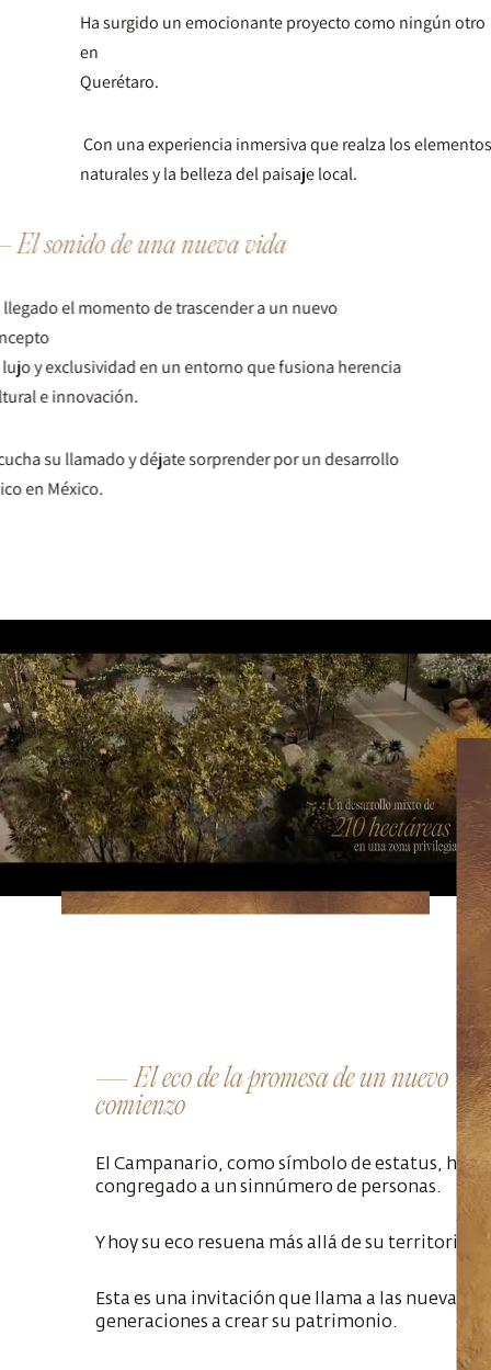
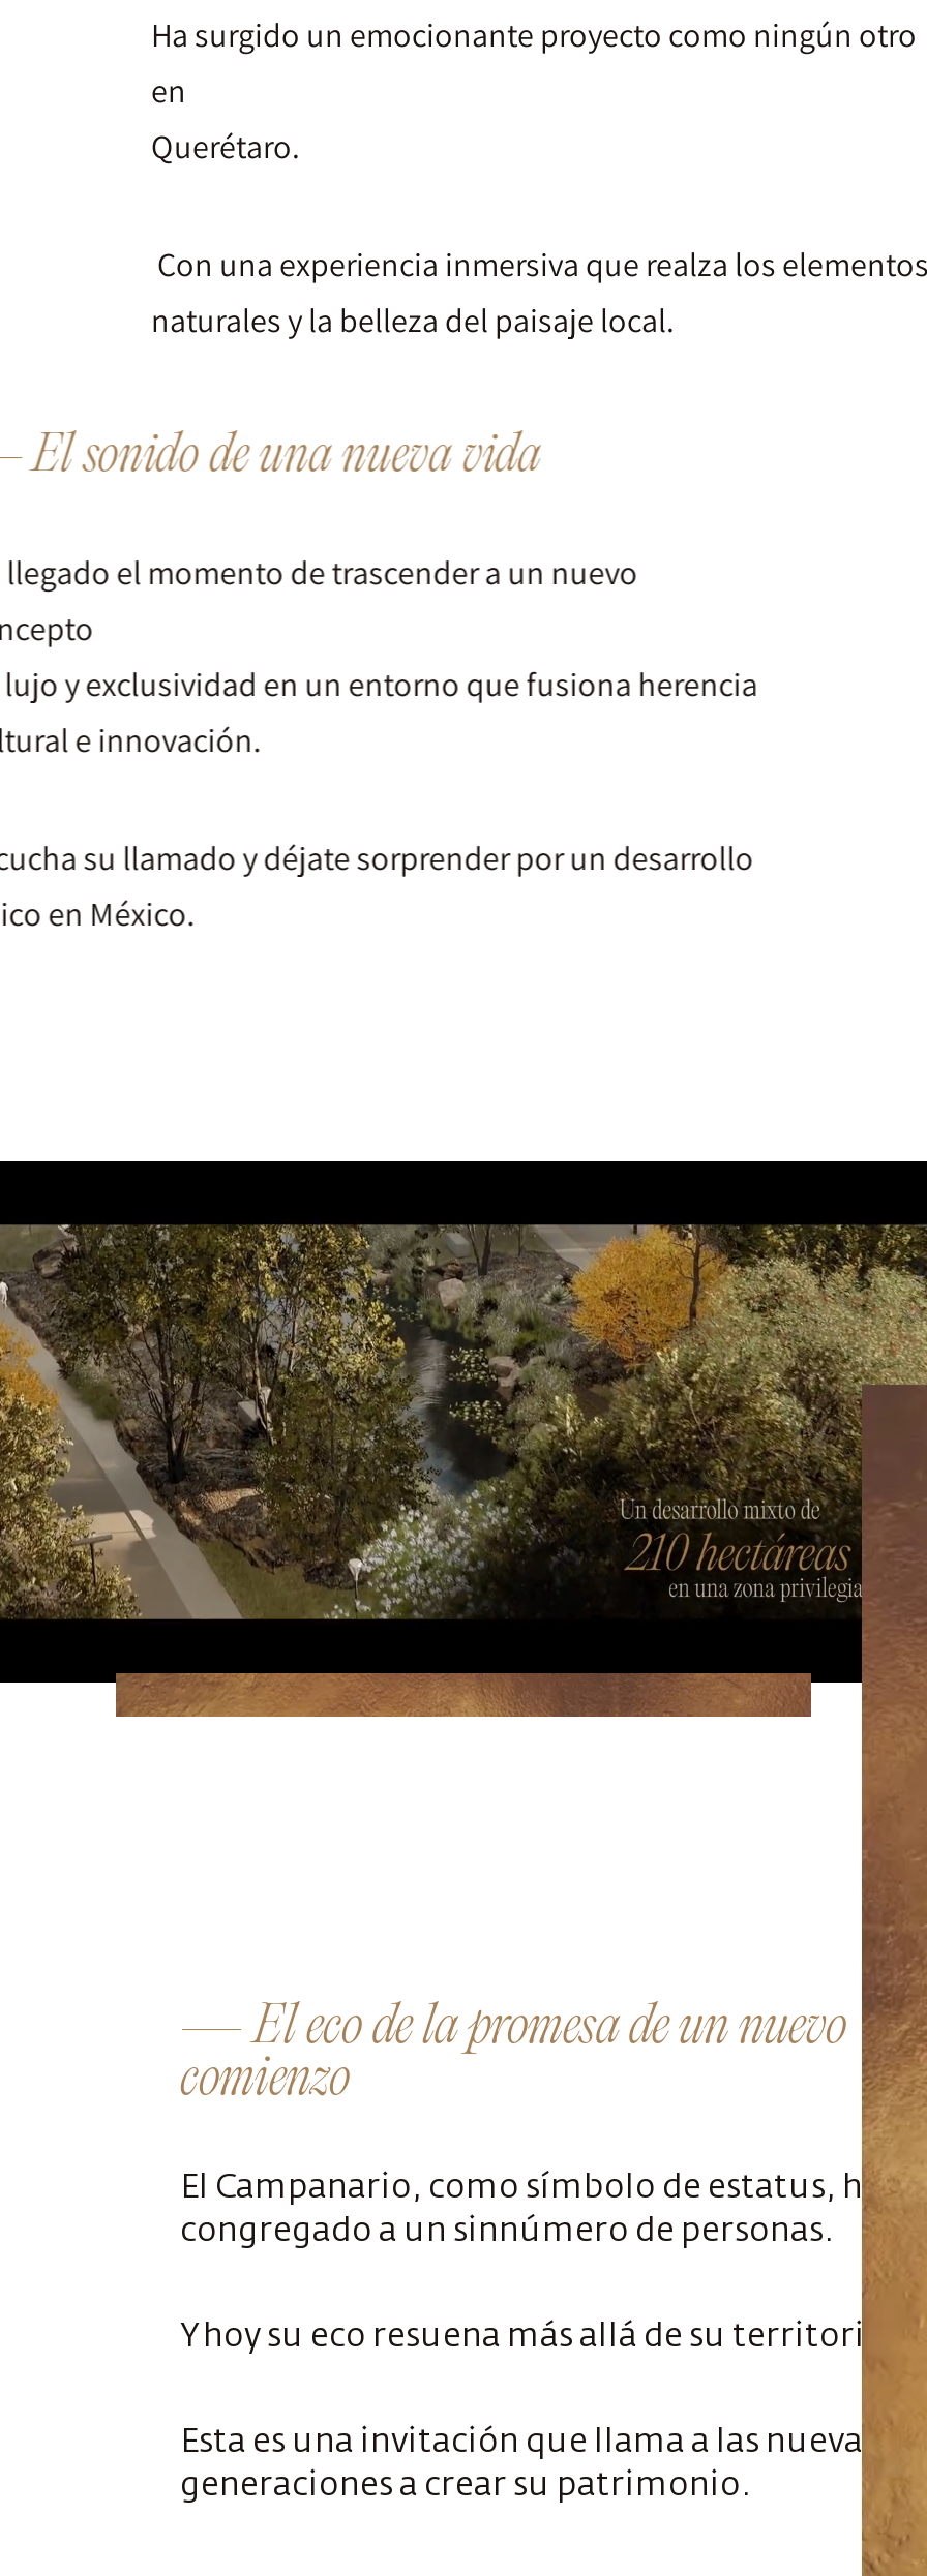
- [image]
+ [image]
